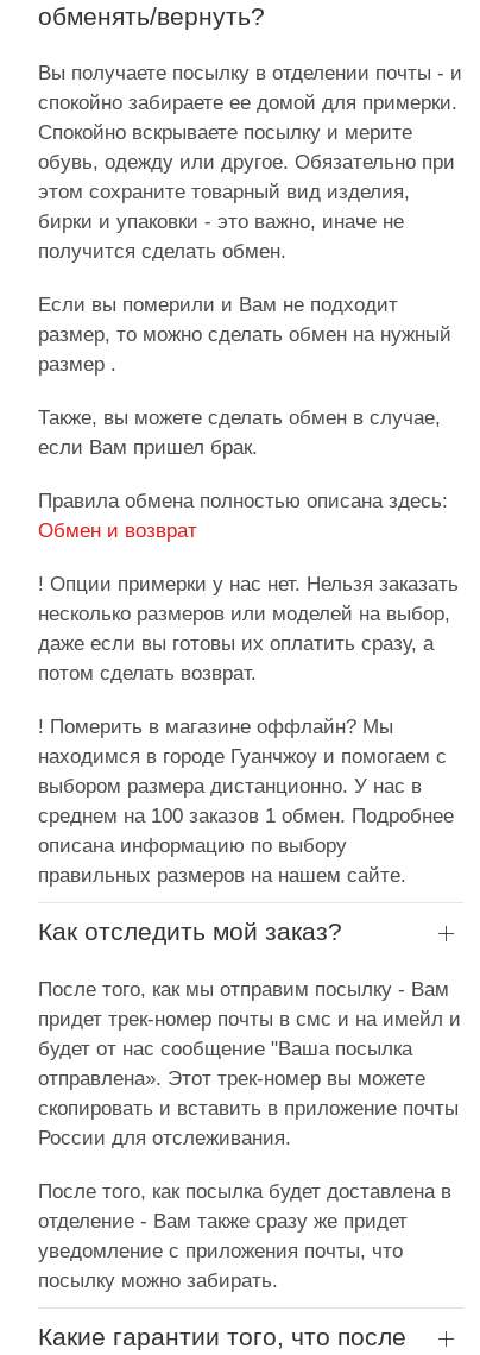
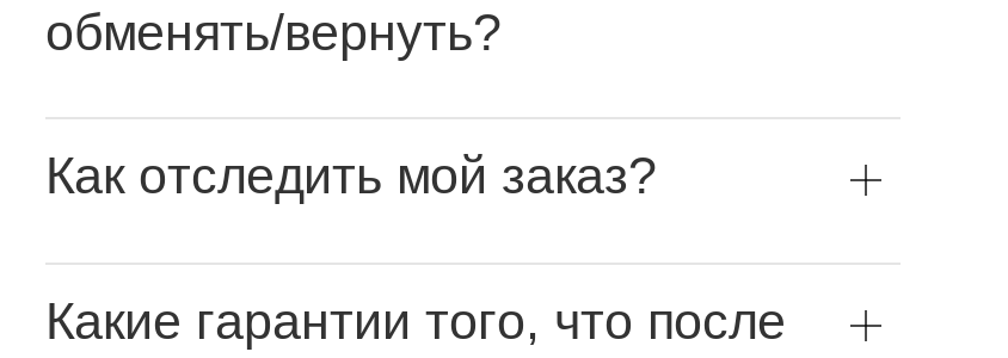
- Вы получаете посылку в отделении почты - и
- спокойно забираете ее домой для примерки.
- Спокойно вскрываете посылку и мерите
- обувь, одежду или другое. Обязательно при
- этом сохраните товарный вид изделия,
- бирки и упаковки - это важно, иначе не
- получится сделать обмен.
- Если вы померили и Вам не подходит
- размер, то можно сделать обмен на нужный
- размер .
- Также, вы можете сделать обмен в случае,
- если Вам пришел брак.
- Правила обмена полностью описана здесь:
- Обмен и возврат
- ! Опции примерки у нас нет. Нельзя заказать
- несколько размеров или моделей на выбор,
- даже если вы готовы их оплатить сразу, а
- потом сделать возврат.
- ! Померить в магазине оффлайн? Мы
- находимся в городе Гуанчжоу и помогаем с
- выбором размера дистанционно. У нас в
- среднем на 100 заказов 1 обмен. Подробнее
- описана информацию по выбору
- правильных размеров на нашем сайте.

- После того, как мы отправим посылку - Вам
- придет трек-номер почты в смс и на имейл и
- будет от нас сообщение "Ваша посылка
- отправлена». Этот трек-номер вы можете
- скопировать и вставить в приложение почты
- России для отслеживания.
- После того, как посылка будет доставлена в
- отделение - Вам также сразу же придет
- уведомление с приложения почты, что
- посылку можно забирать.
